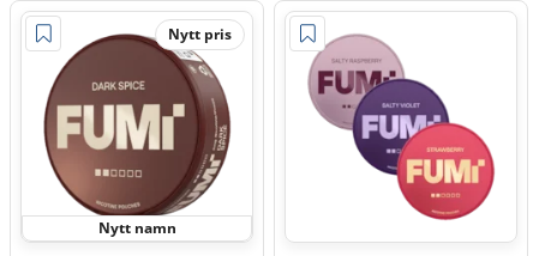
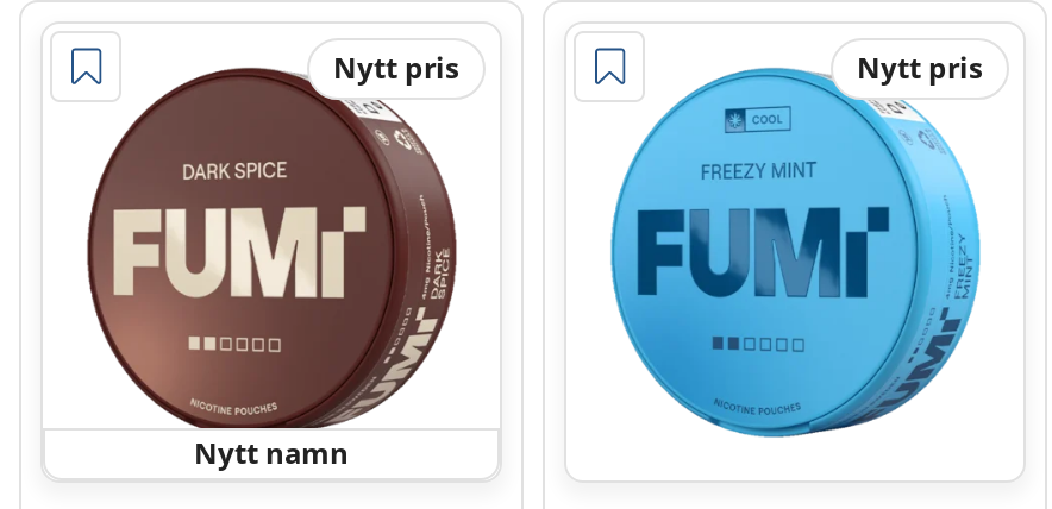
- [image]
+ [image]

+ Nytt pris
